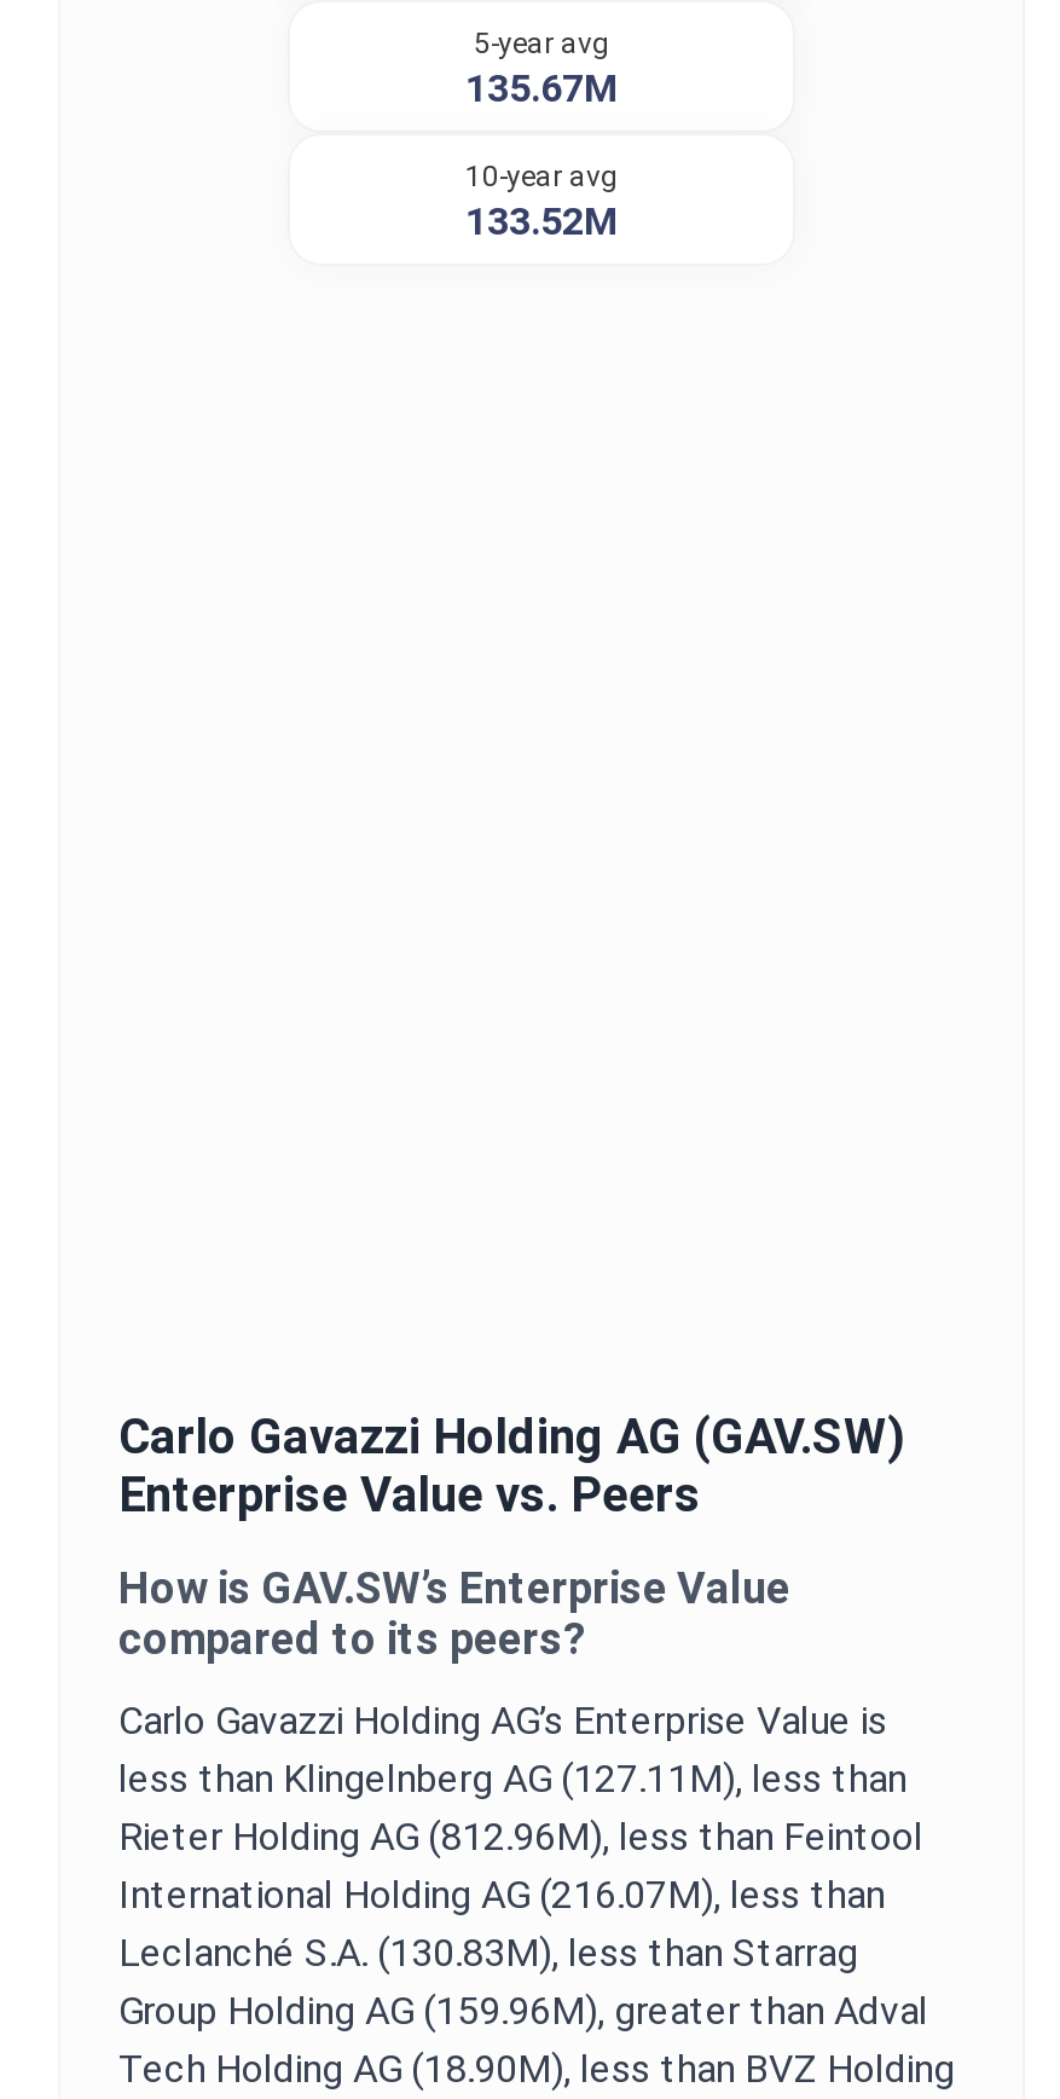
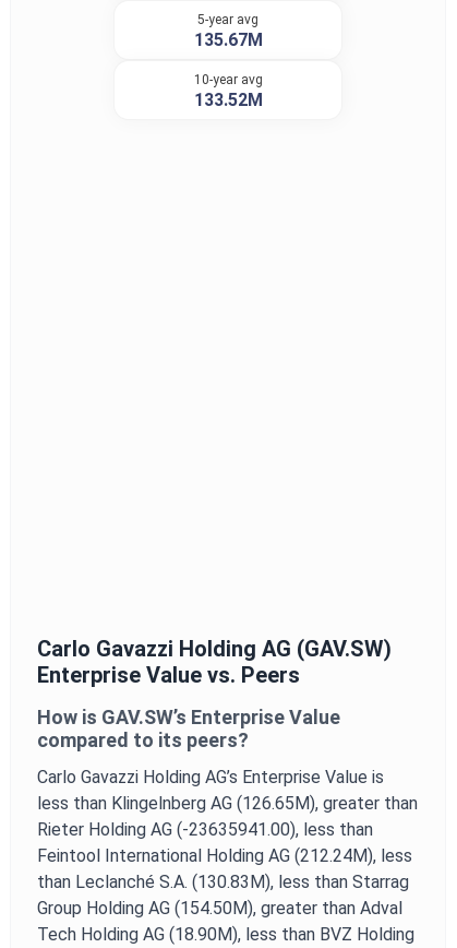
- less than Klingelnberg AG (127.11M), less than
- Rieter Holding AG (812.96M), less than Feintool
- International Holding AG (216.07M), less than
- Leclanché S.A. (130.83M), less than Starrag
- Group Holding AG (159.96M), greater than Adval
+ less than Klingelnberg AG (126.65M), greater than
+ Rieter Holding AG (-23635941.00), less than
+ Feintool International Holding AG (212.24M), less
+ than Leclanché S.A. (130.83M), less than Starrag
+ Group Holding AG (154.50M), greater than Adval
